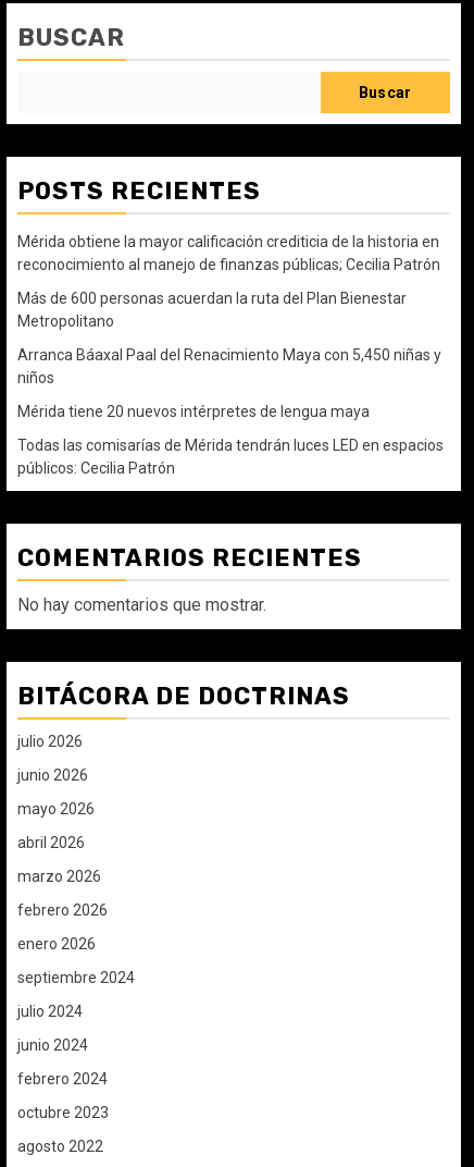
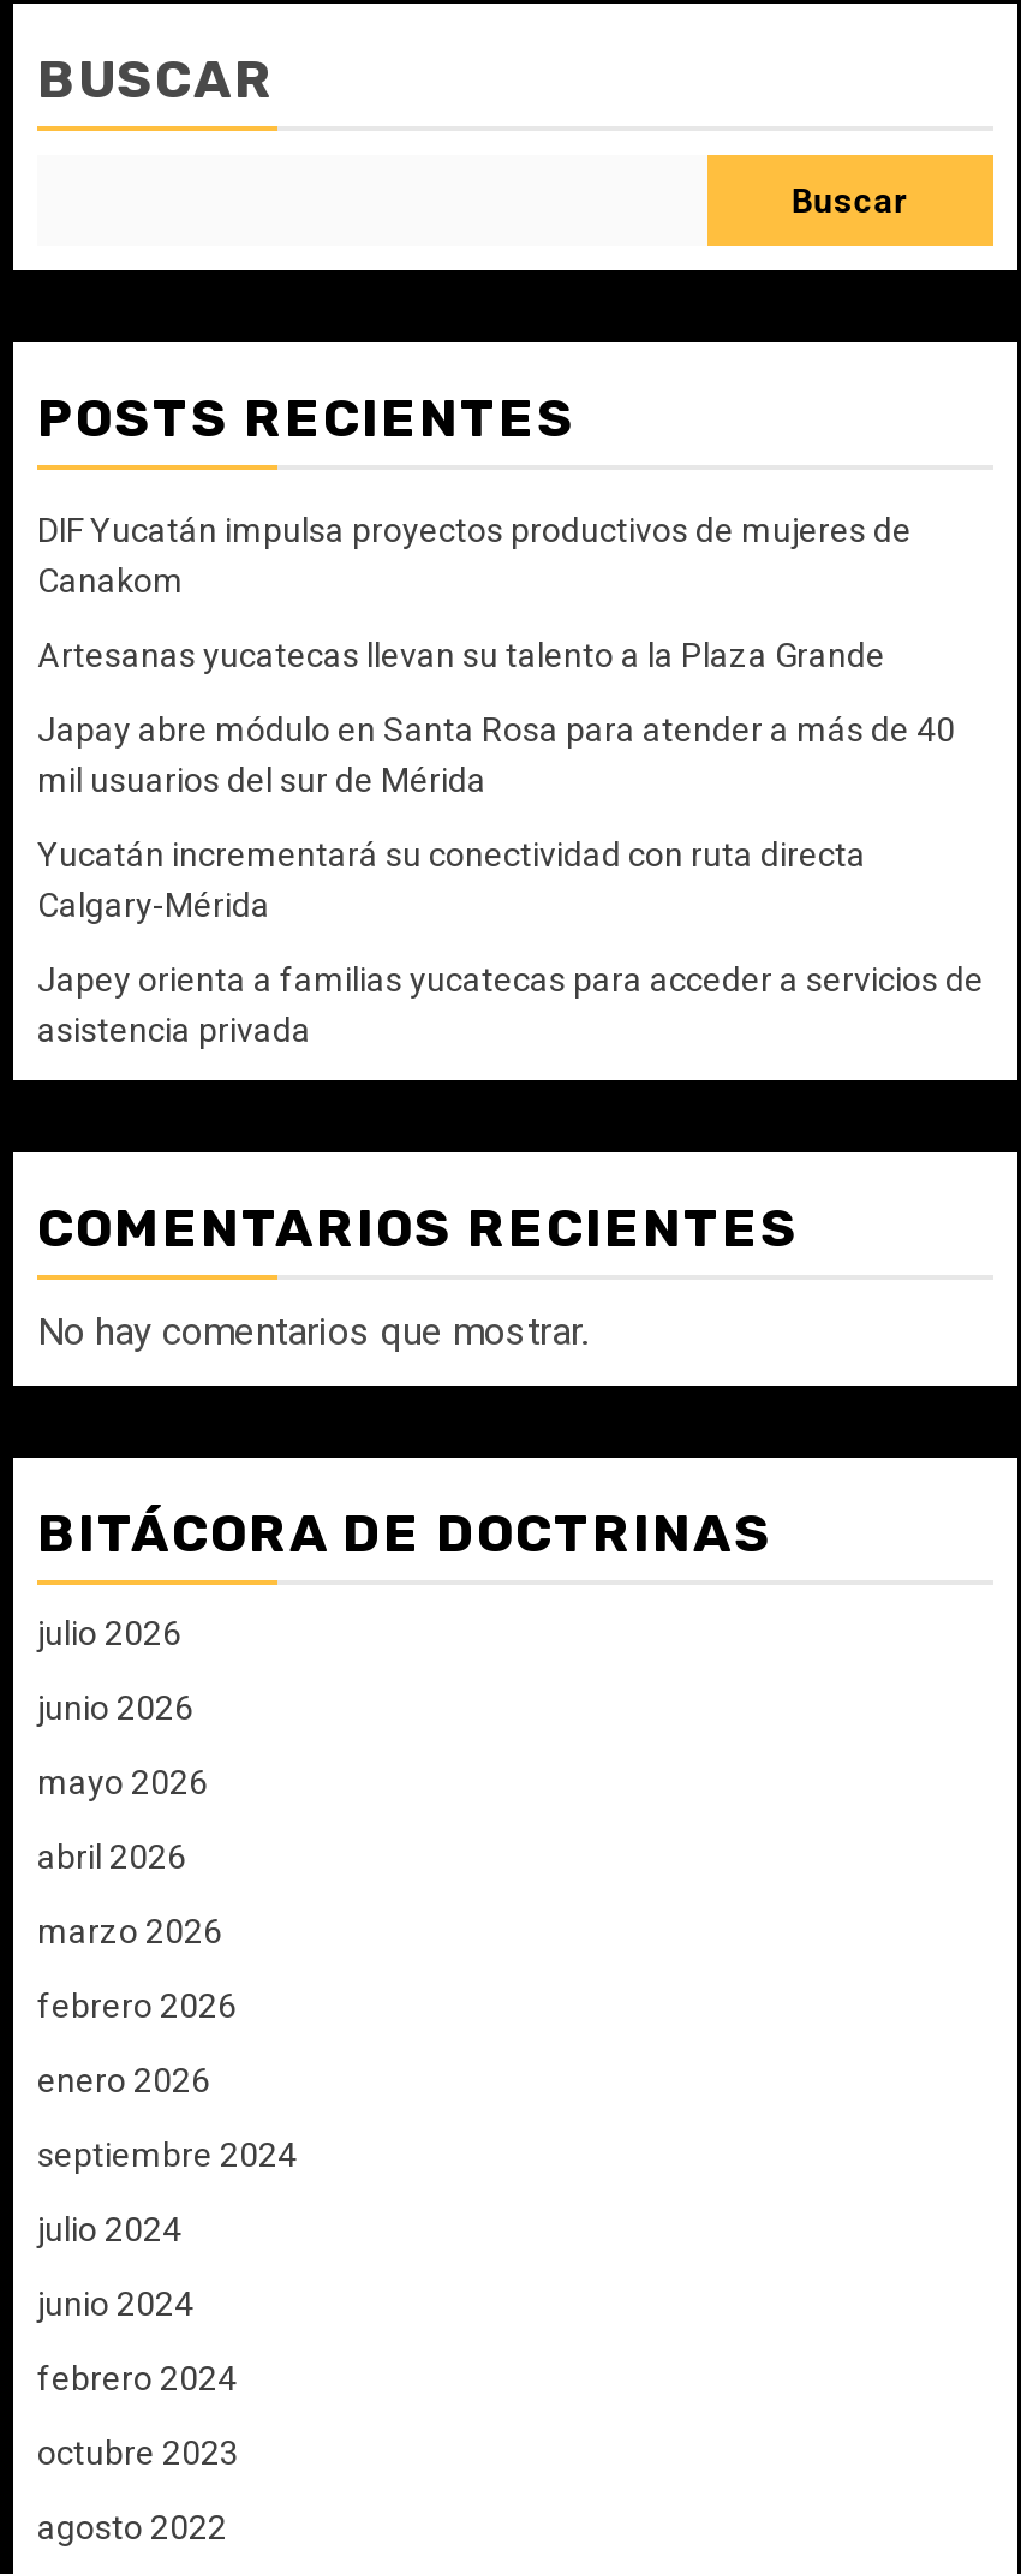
- Mérida obtiene la mayor calificación crediticia de la historia en
- reconocimiento al manejo de finanzas públicas; Cecilia Patrón
+ DIF Yucatán impulsa proyectos productivos de mujeres de
+ Canakom

- Más de 600 personas acuerdan la ruta del Plan Bienestar
- Metropolitano
+ Artesanas yucatecas llevan su talento a la Plaza Grande

- Arranca Báaxal Paal del Renacimiento Maya con 5,450 niñas y
- niños
+ Japay abre módulo en Santa Rosa para atender a más de 40
+ mil usuarios del sur de Mérida

- Mérida tiene 20 nuevos intérpretes de lengua maya
+ Yucatán incrementará su conectividad con ruta directa
+ Calgary-Mérida

- Todas las comisarías de Mérida tendrán luces LED en espacios
- públicos: Cecilia Patrón
+ Japey orienta a familias yucatecas para acceder a servicios de
+ asistencia privada
